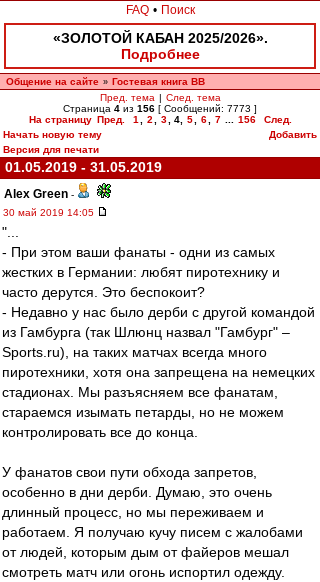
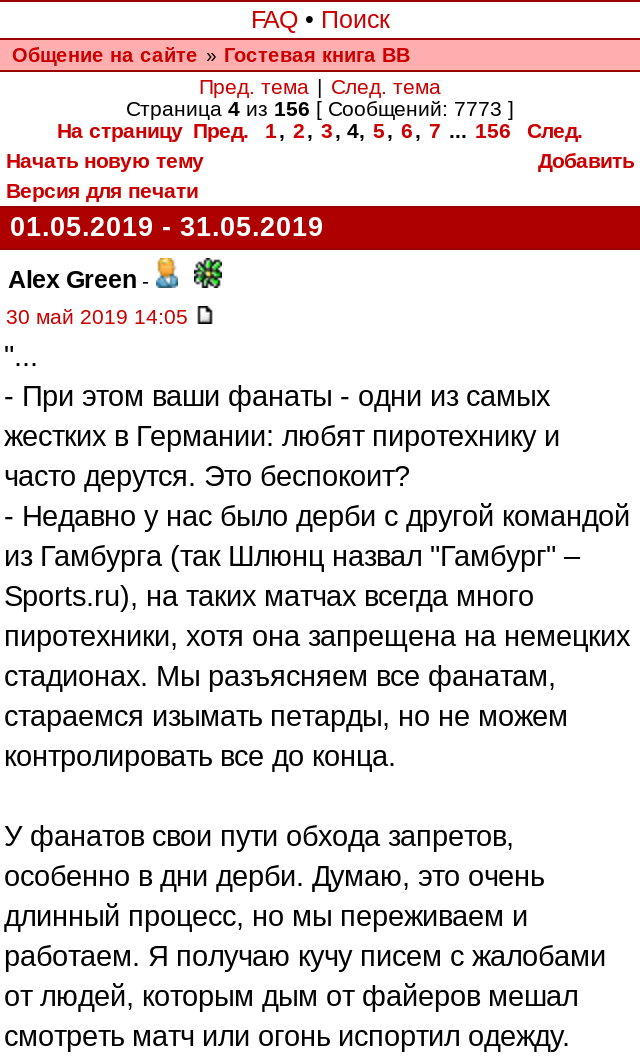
- «ЗОЛОТОЙ КАБАН 2025/2026».
- Подробнее
